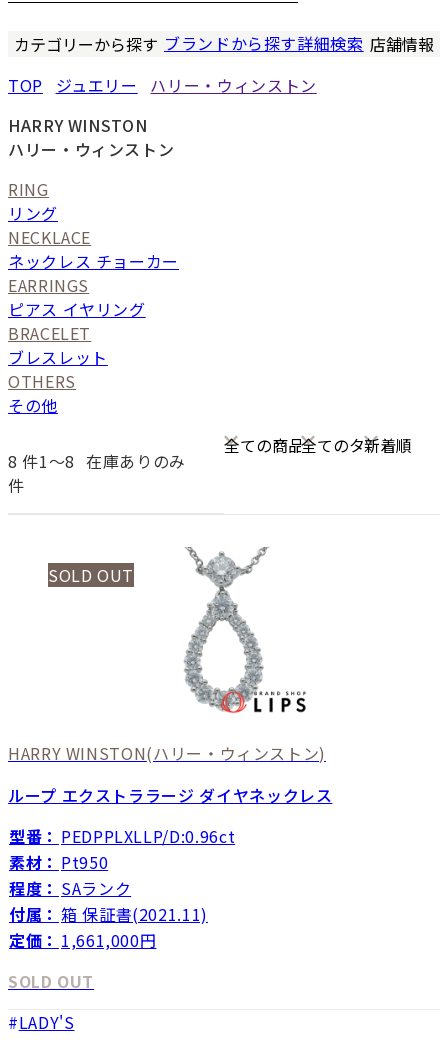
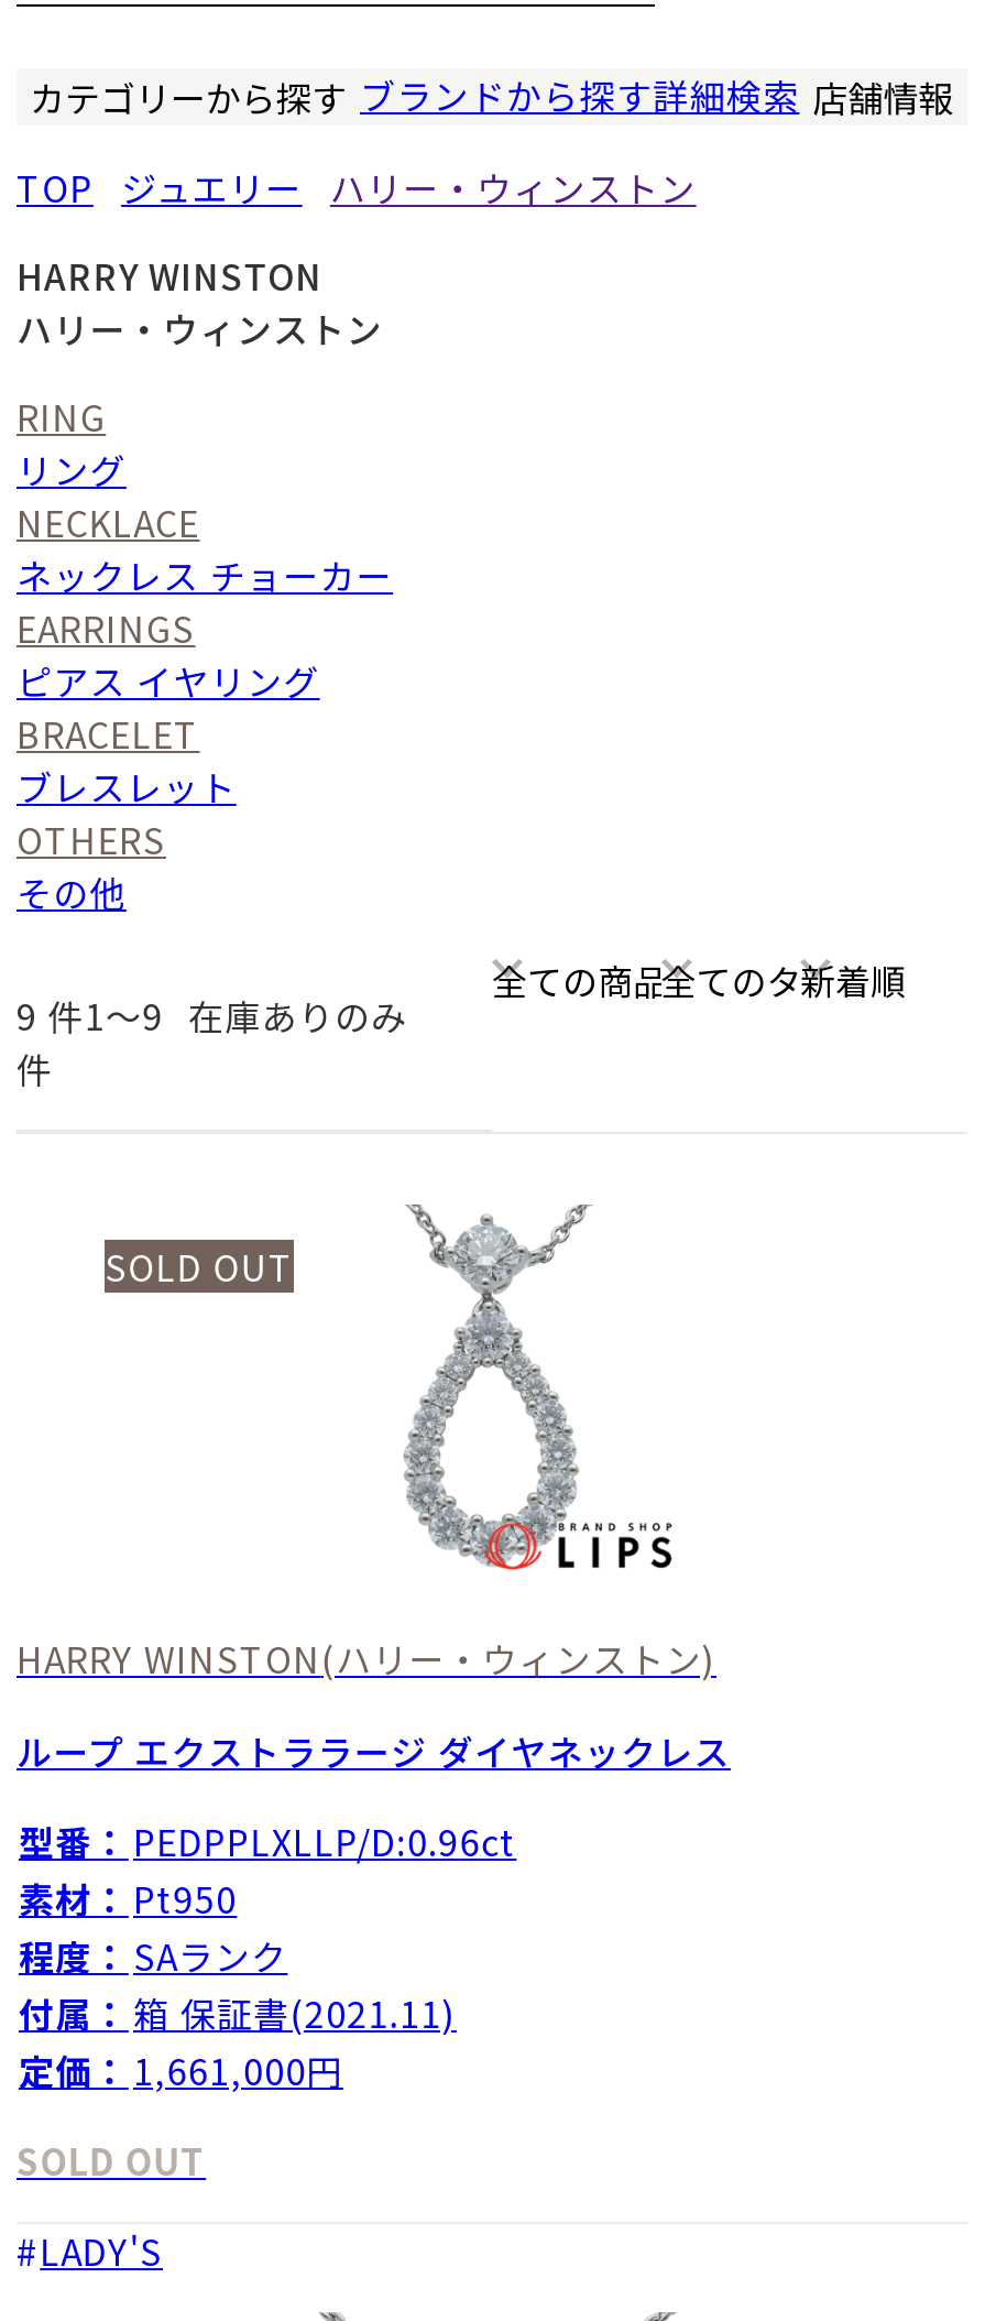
- 8件1〜8 在庫ありのみ
+ 9件1〜9 在庫ありのみ
